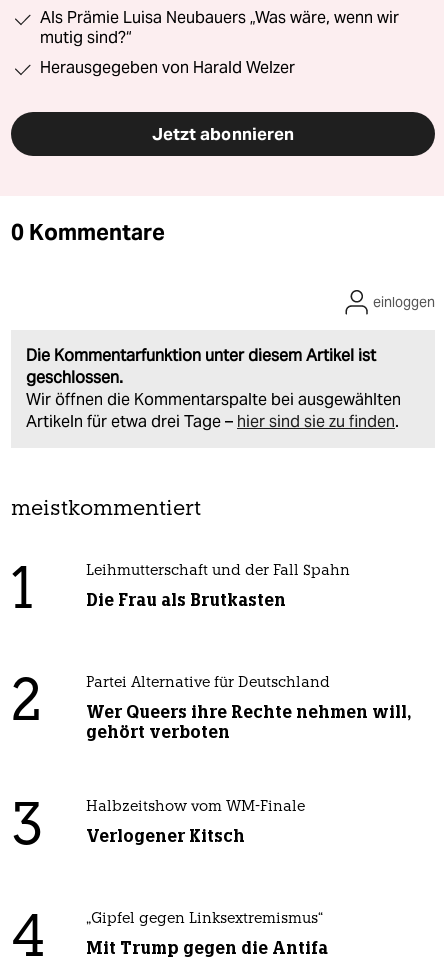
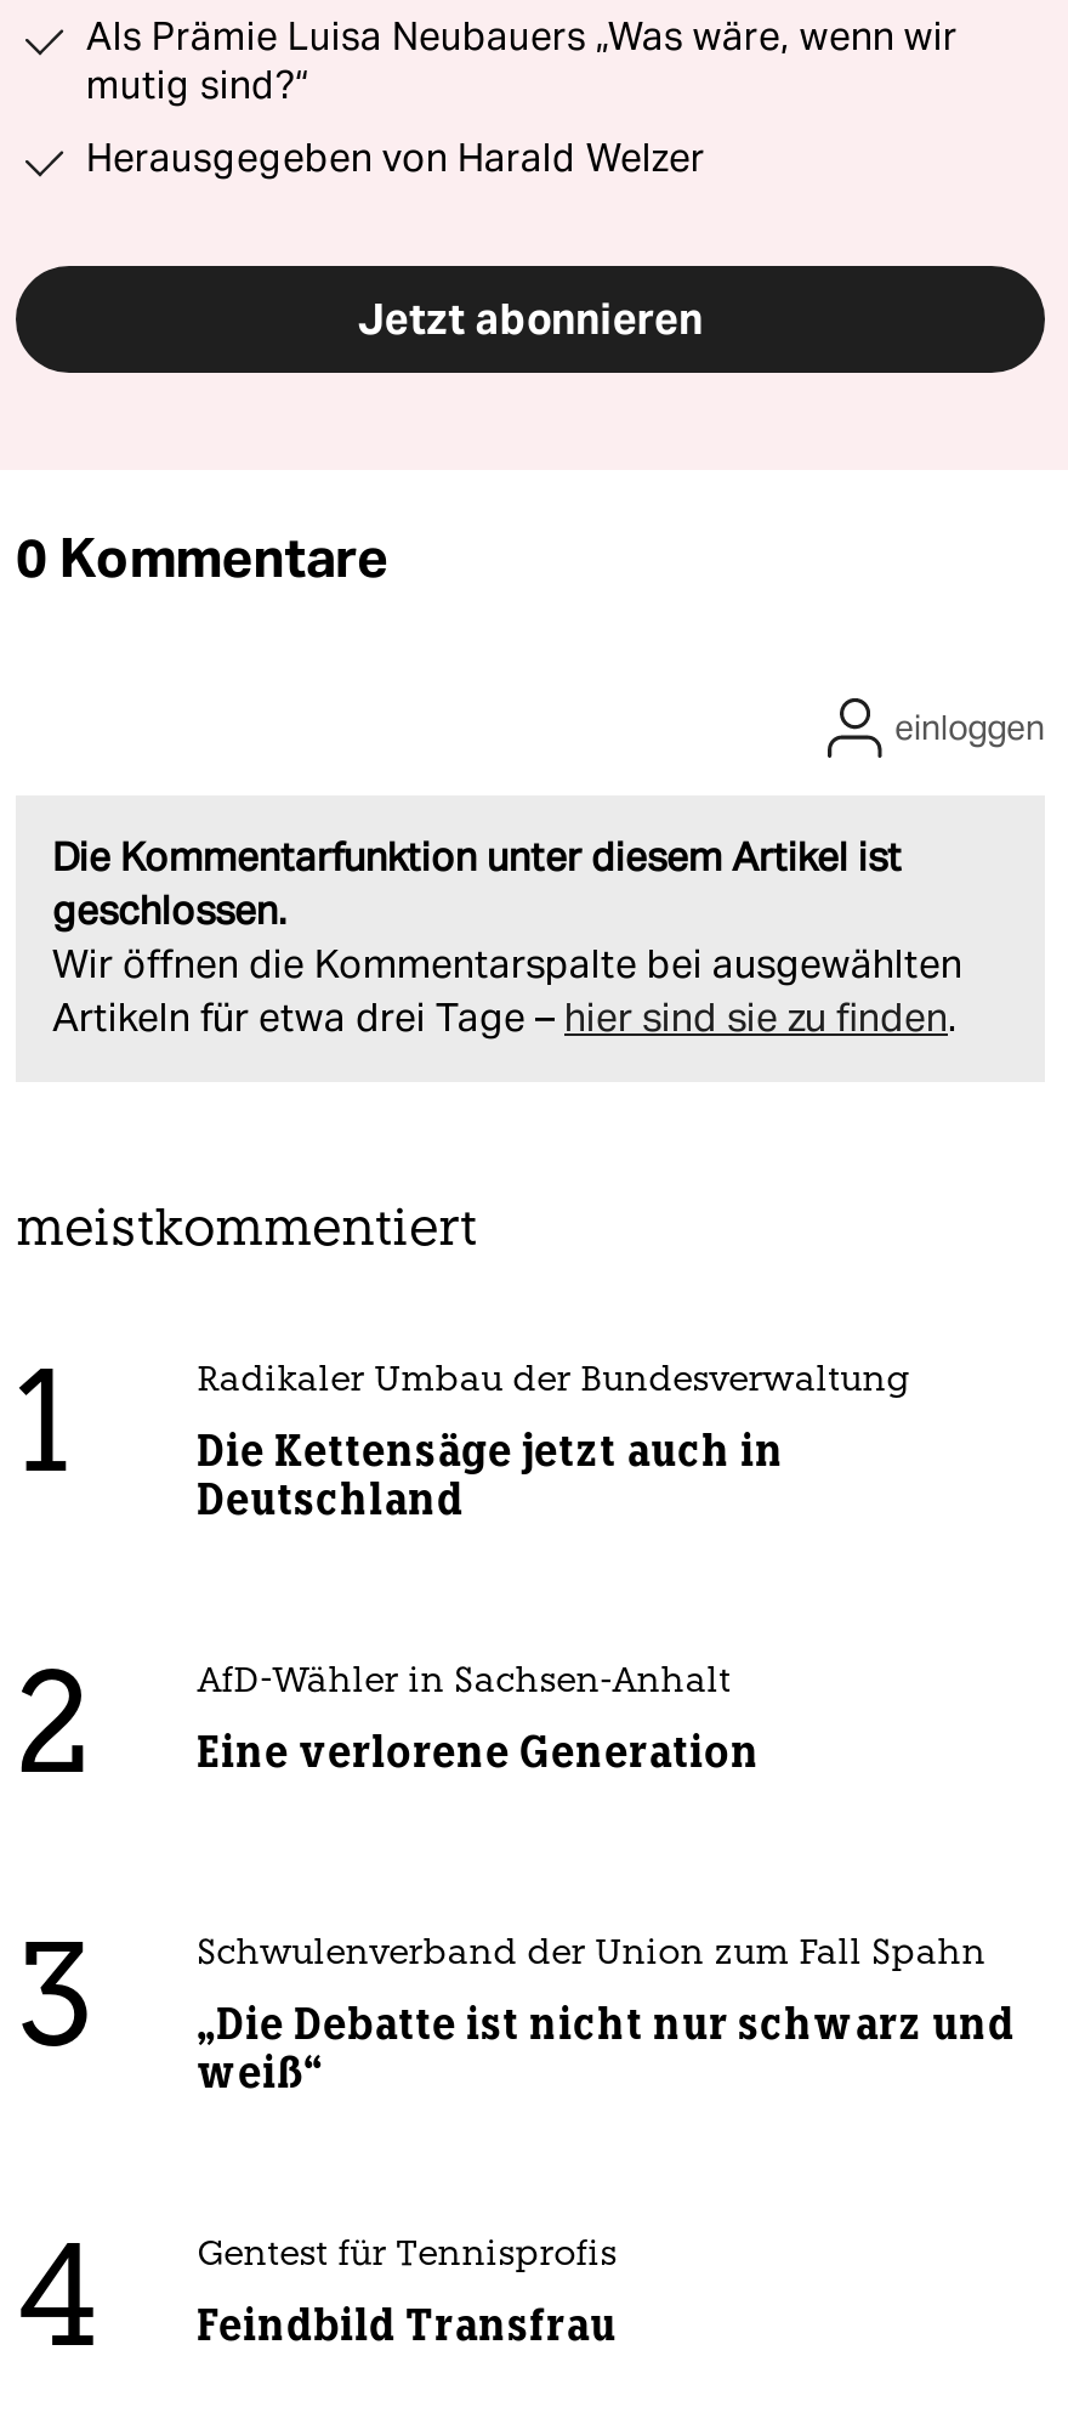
- Leihmutterschaft und der Fall Spahn
+ Radikaler Umbau der Bundesverwaltung

- Die Frau als Brutkasten
+ Die Kettensäge jetzt auch in
+ Deutschland

- Partei Alternative für Deutschland
+ AfD-Wähler in Sachsen-Anhalt

- Wer Queers ihre Rechte nehmen will,
- gehört verboten
+ Eine verlorene Generation

- Halbzeitshow vom WM-Finale
+ Schwulenverband der Union zum Fall Spahn

- Verlogener Kitsch
+ „Die Debatte ist nicht nur schwarz und
+ weiß“

- „Gipfel gegen Linksextremismus“
+ Gentest für Tennisprofis

- Mit Trump gegen die Antifa
+ Feindbild Transfrau
